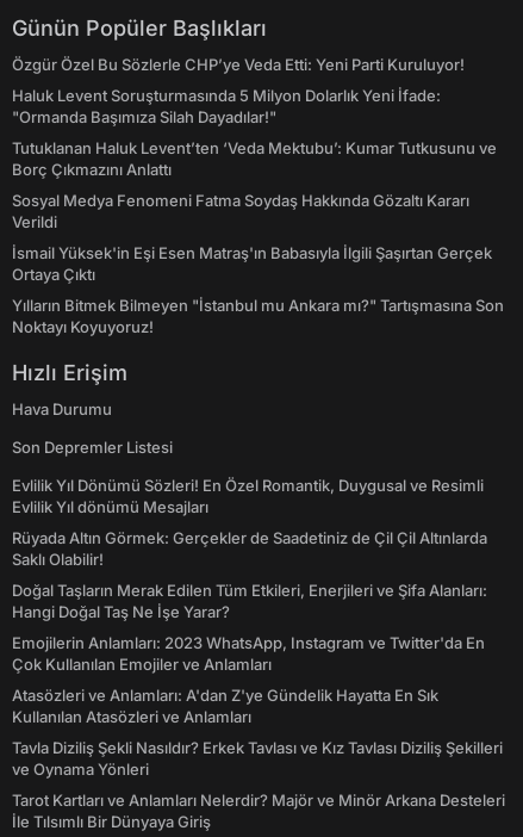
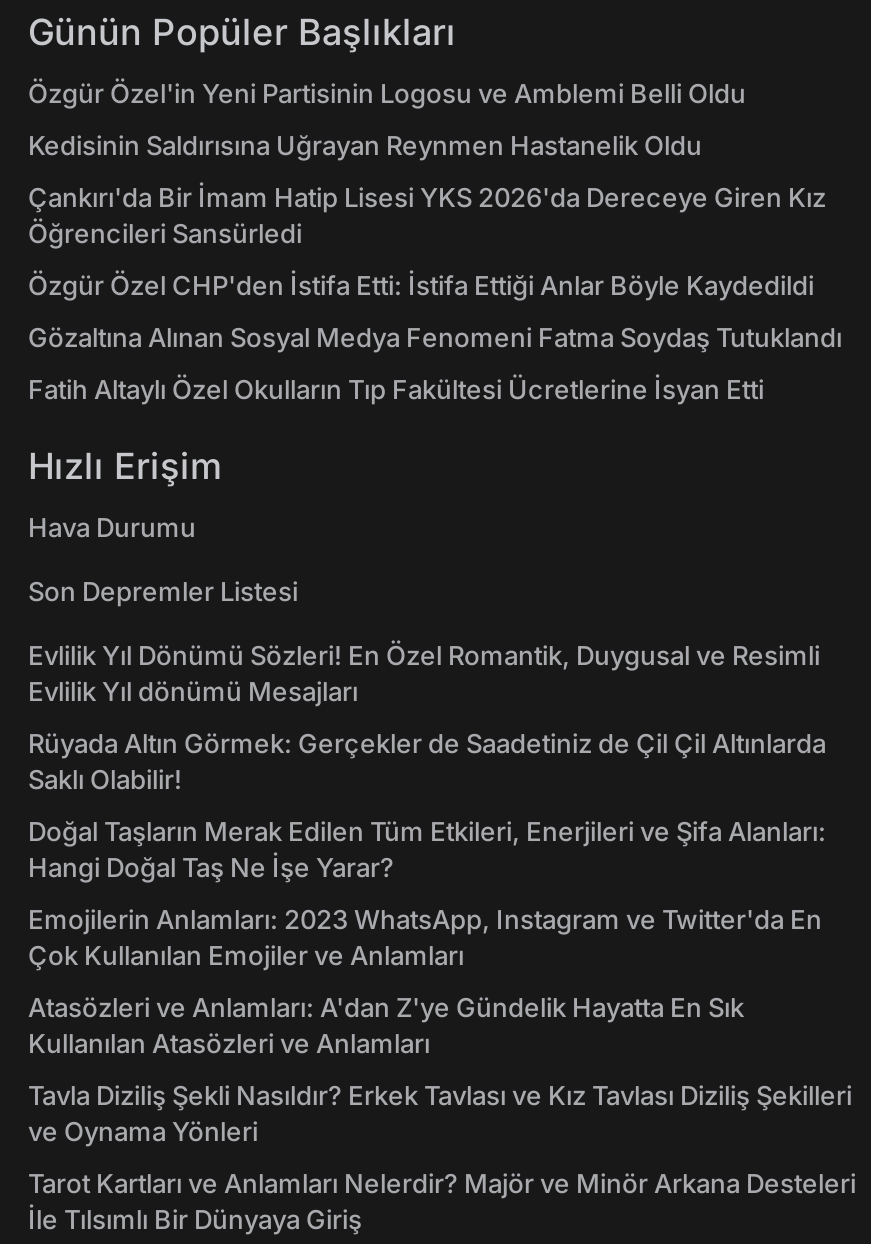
- Özgür Özel Bu Sözlerle CHP’ye Veda Etti: Yeni Parti Kuruluyor!
+ Özgür Özel'in Yeni Partisinin Logosu ve Amblemi Belli Oldu

- Haluk Levent Soruşturmasında 5 Milyon Dolarlık Yeni İfade:
- "Ormanda Başımıza Silah Dayadılar!"
+ Kedisinin Saldırısına Uğrayan Reynmen Hastanelik Oldu

- Tutuklanan Haluk Levent’ten ‘Veda Mektubu’: Kumar Tutkusunu ve
- Borç Çıkmazını Anlattı
+ Çankırı'da Bir İmam Hatip Lisesi YKS 2026'da Dereceye Giren Kız
+ Öğrencileri Sansürledi

- Sosyal Medya Fenomeni Fatma Soydaş Hakkında Gözaltı Kararı
- Verildi
+ Özgür Özel CHP'den İstifa Etti: İstifa Ettiği Anlar Böyle Kaydedildi

- İsmail Yüksek'in Eşi Esen Matraş'ın Babasıyla İlgili Şaşırtan Gerçek
- Ortaya Çıktı
+ Gözaltına Alınan Sosyal Medya Fenomeni Fatma Soydaş Tutuklandı

- Yılların Bitmek Bilmeyen "İstanbul mu Ankara mı?" Tartışmasına Son
- Noktayı Koyuyoruz!
+ Fatih Altaylı Özel Okulların Tıp Fakültesi Ücretlerine İsyan Etti
